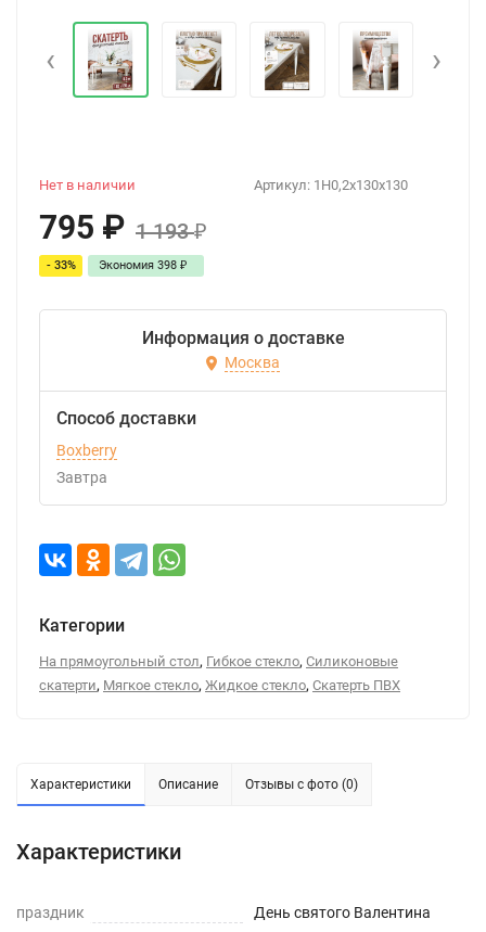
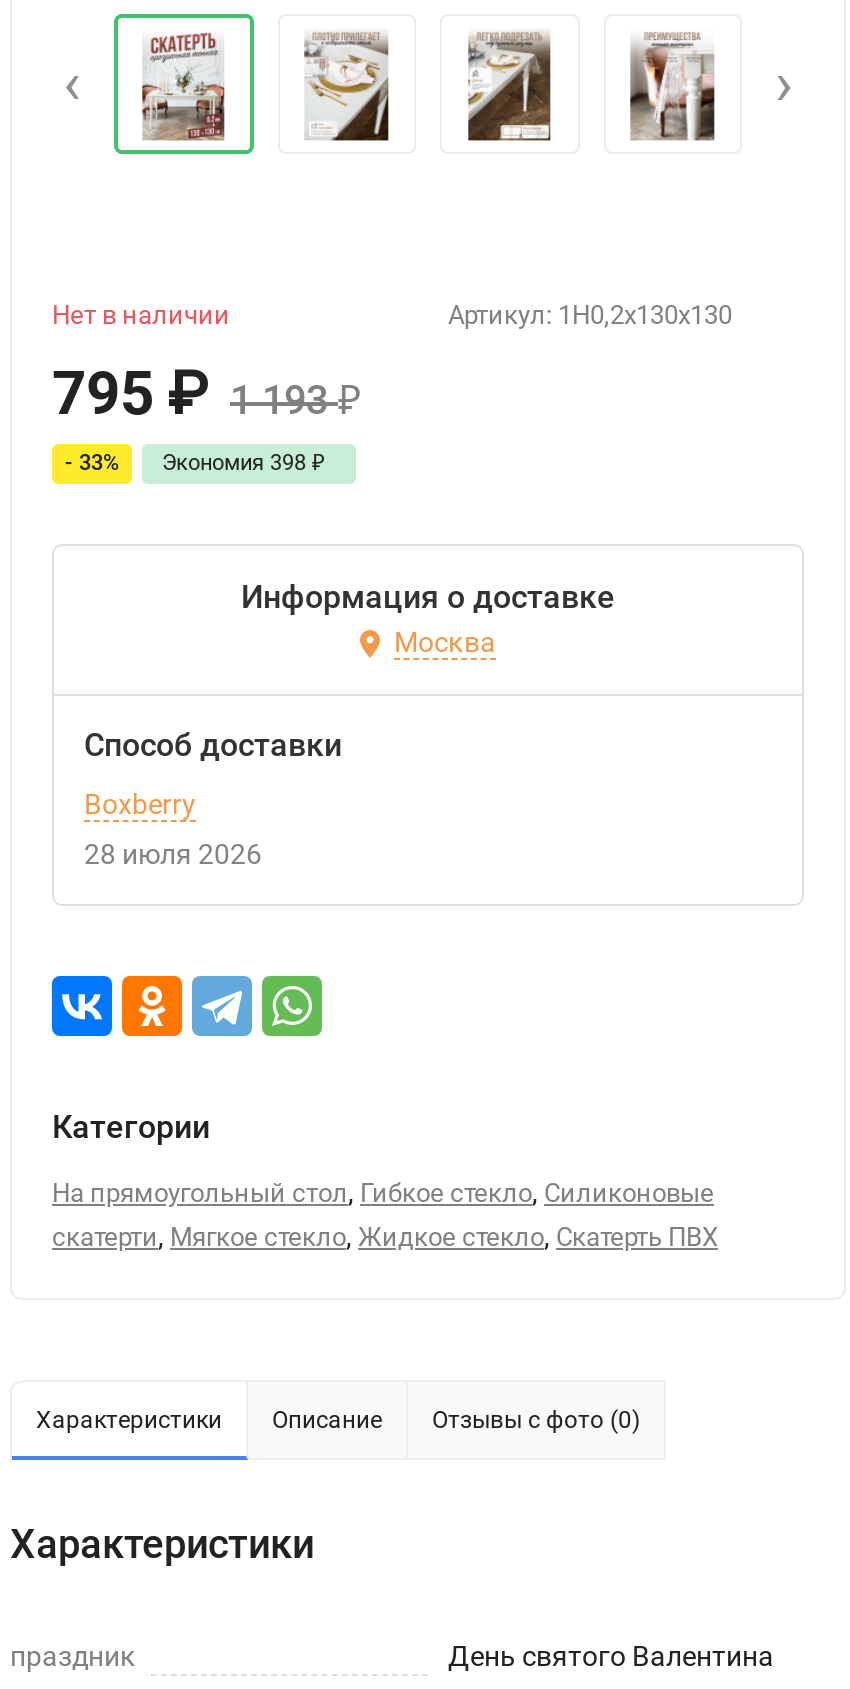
- Завтра
+ 28 июля 2026
